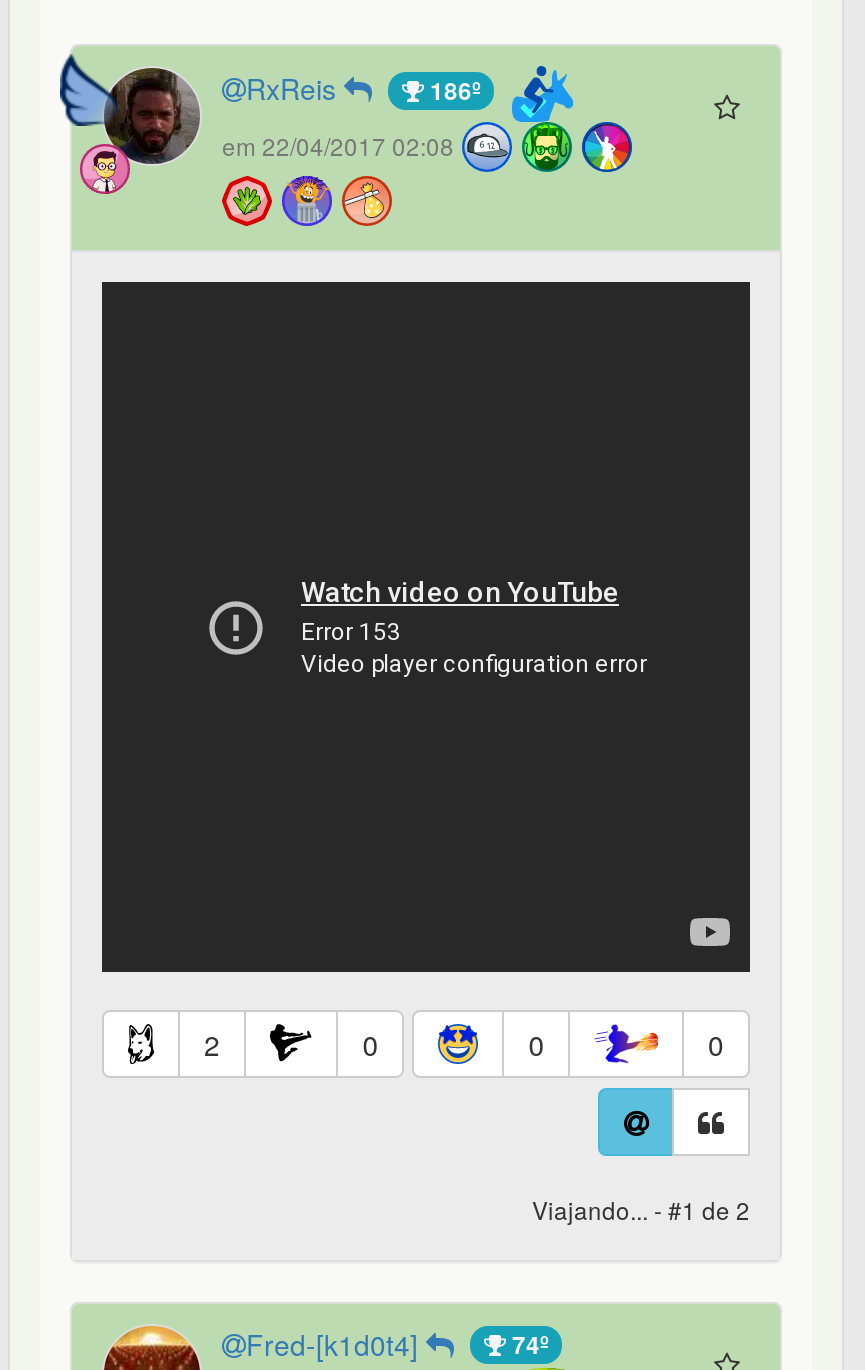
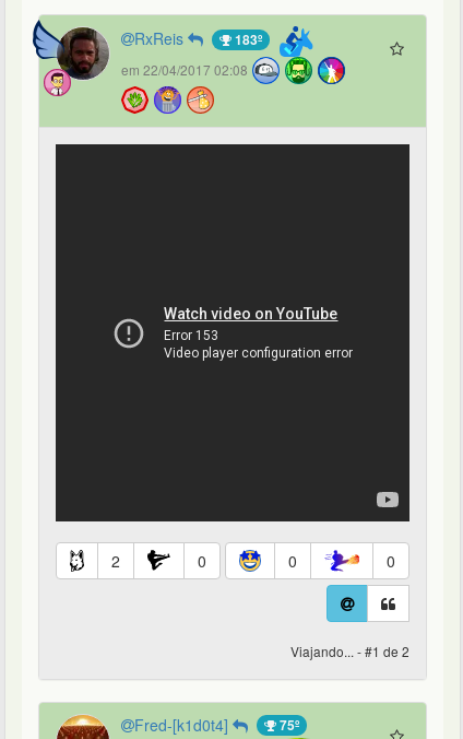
- 186º
+ 183º

- 74º
+ 75º
